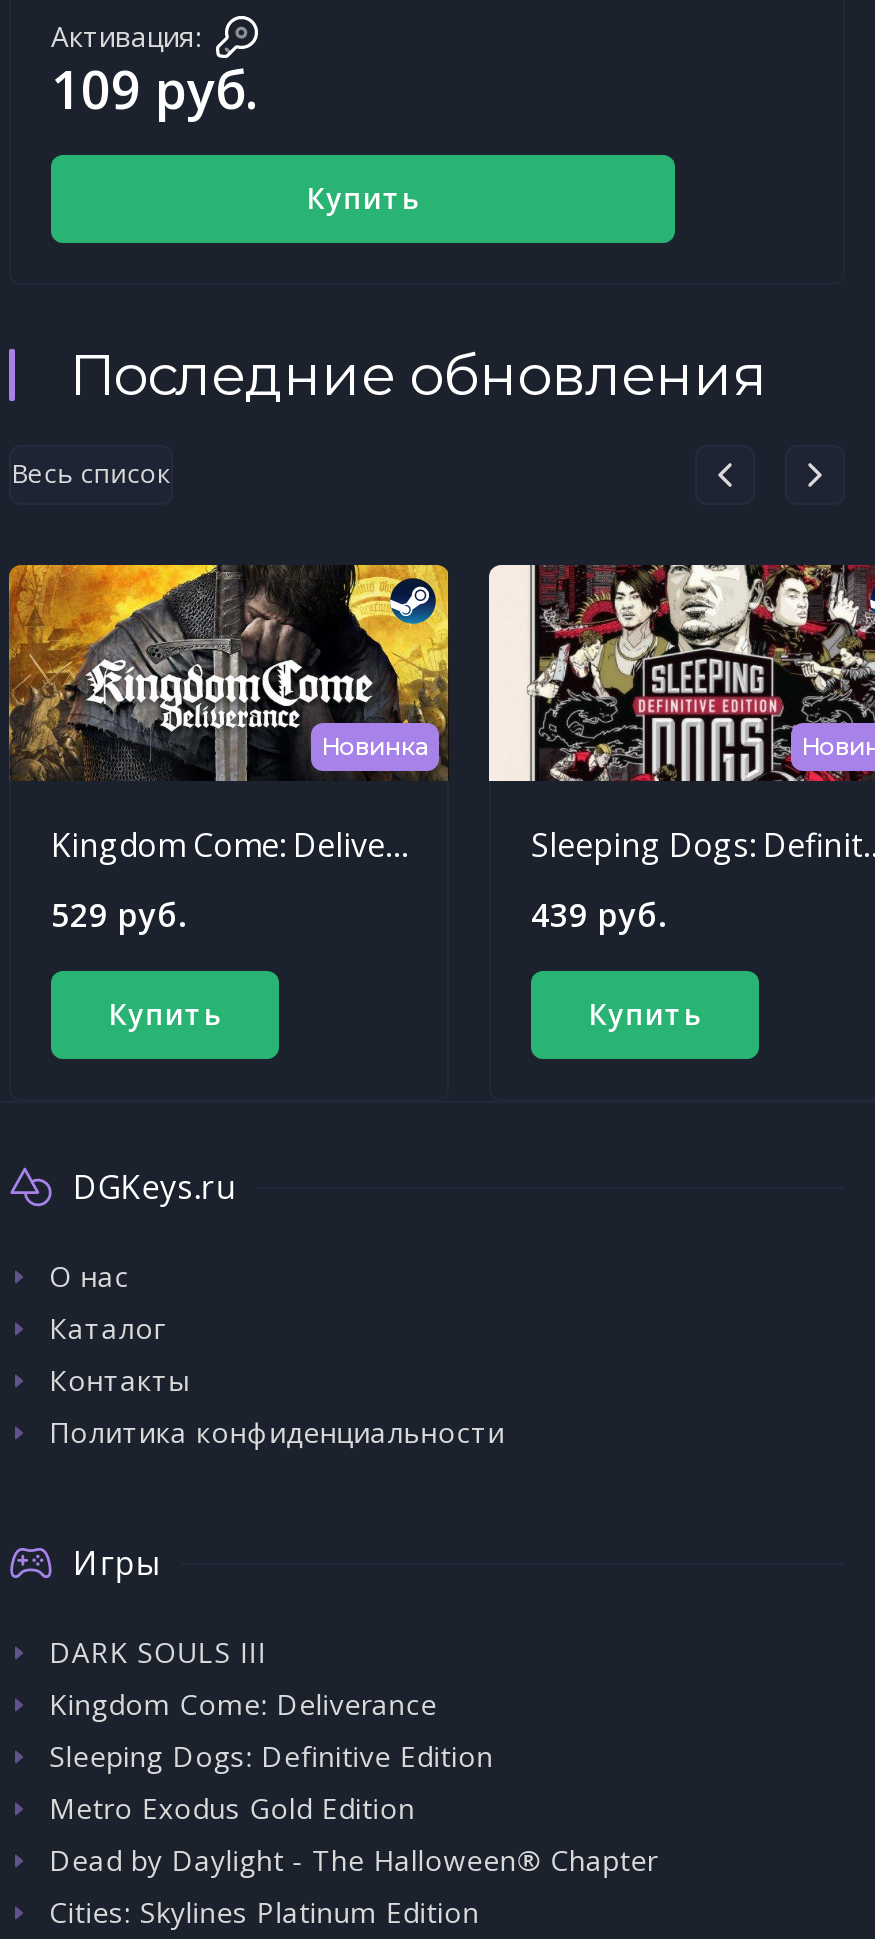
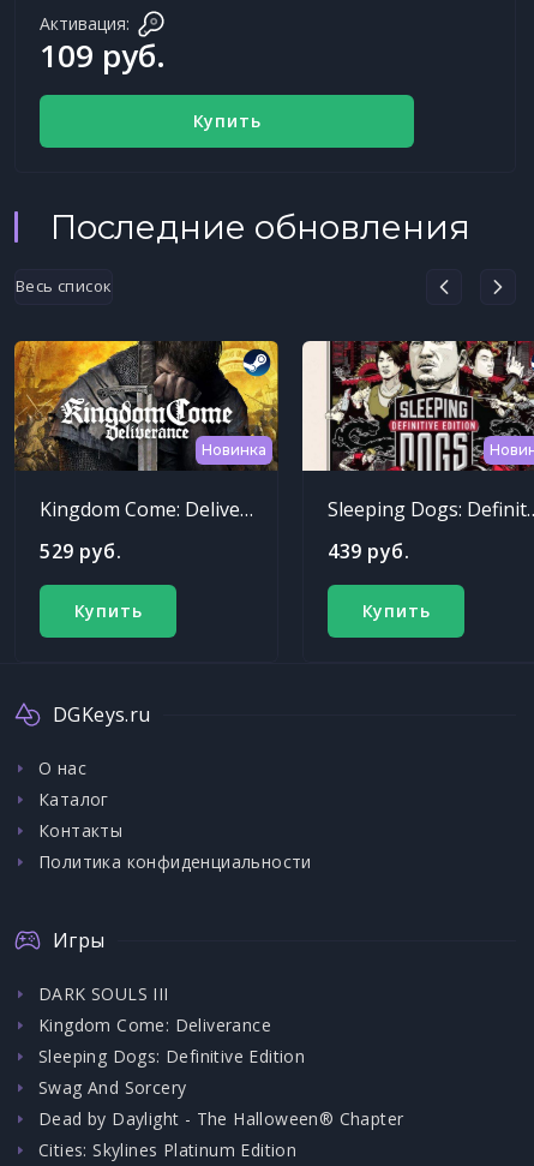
- Metro Exodus Gold Edition
+ Swag And Sorcery
